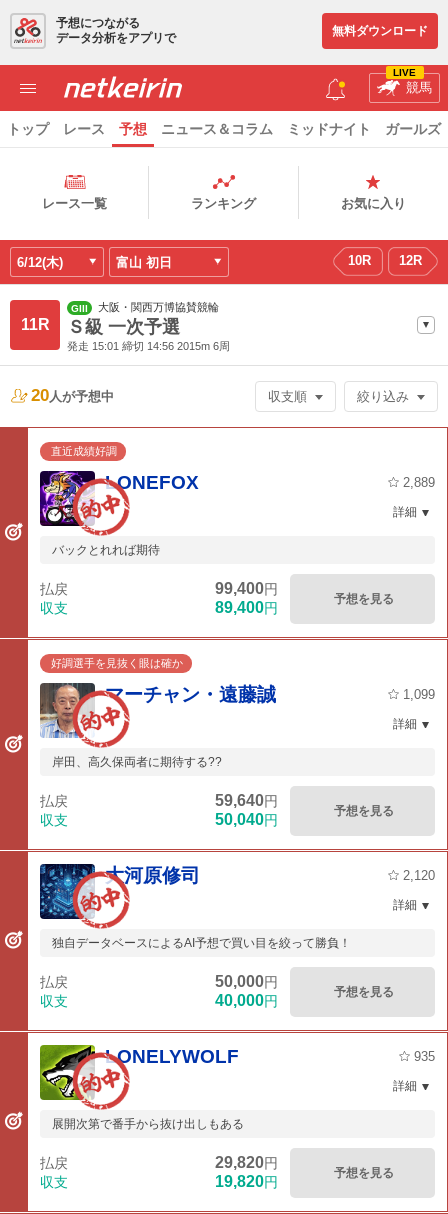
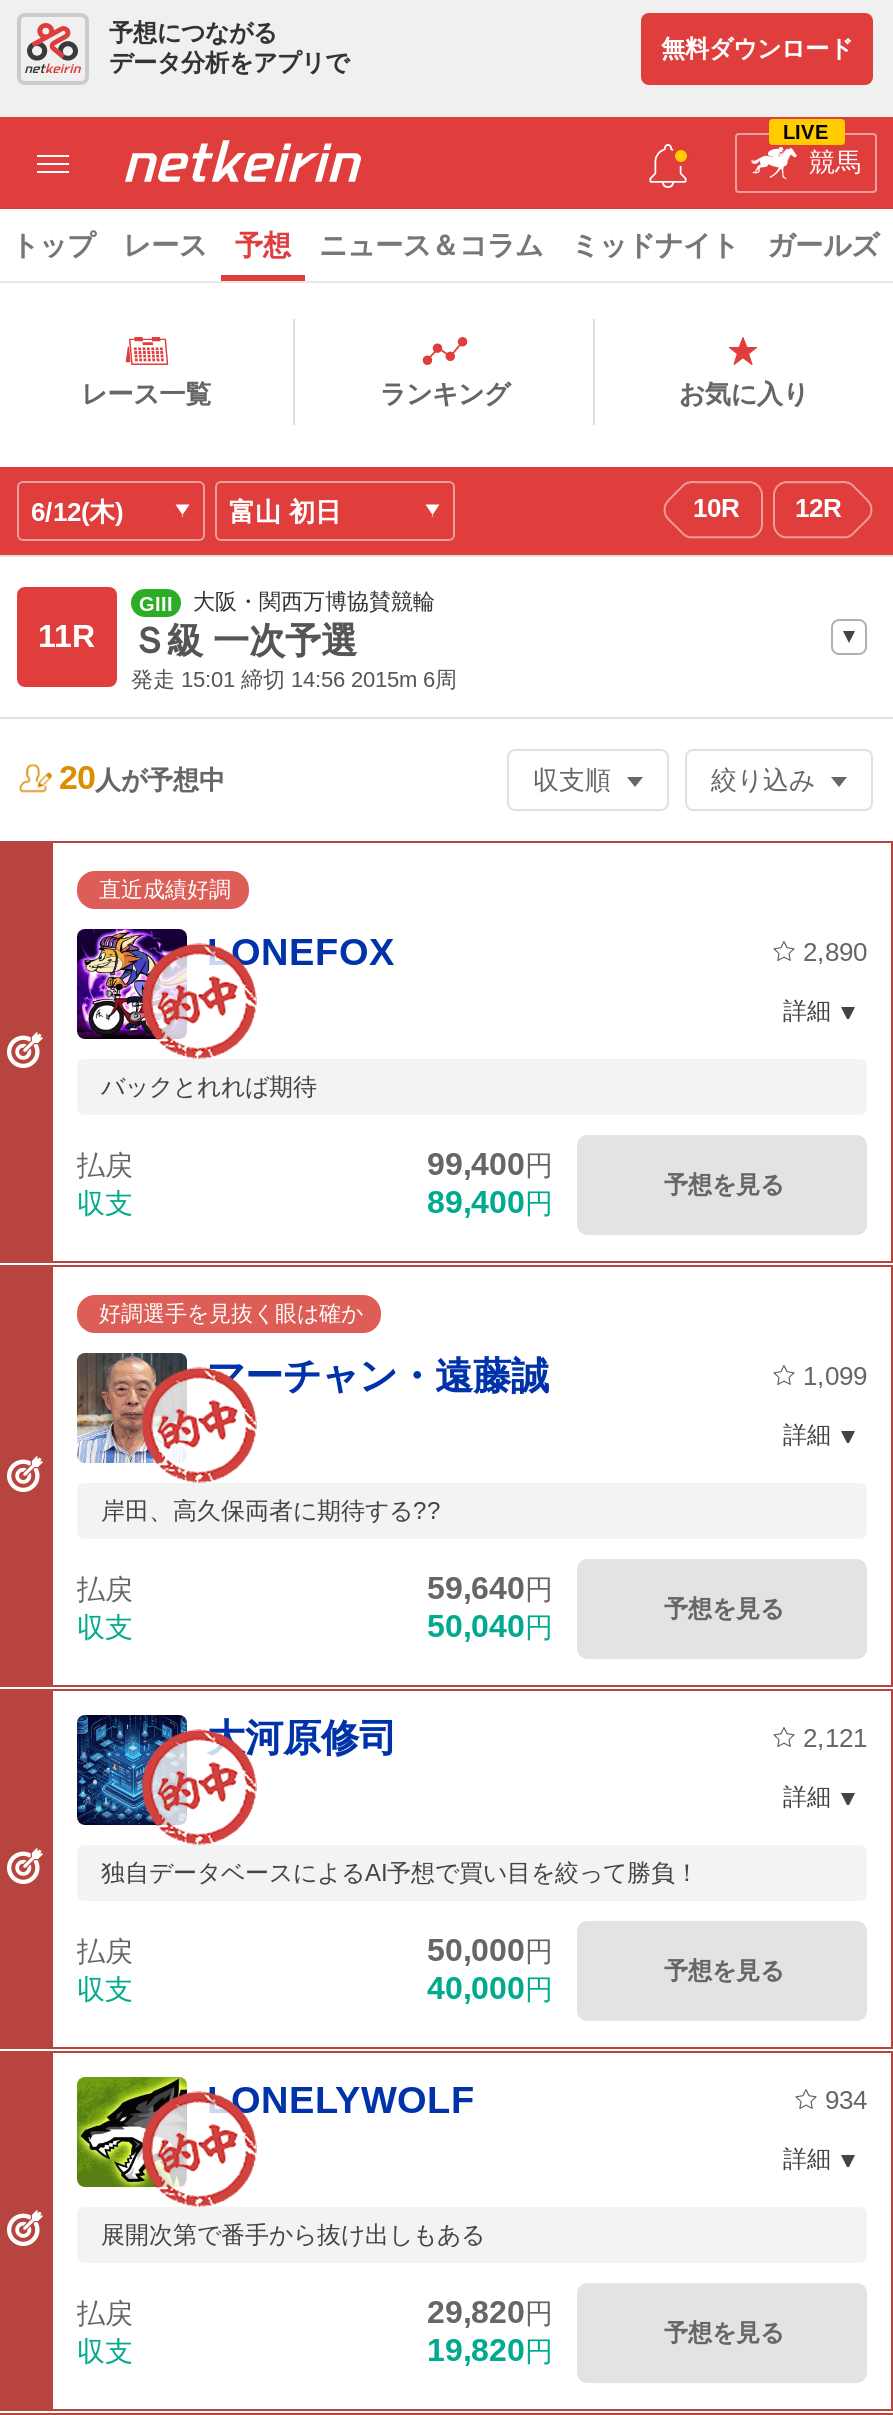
- 2,889
+ 2,890

- 2,120
+ 2,121

- 935
+ 934
